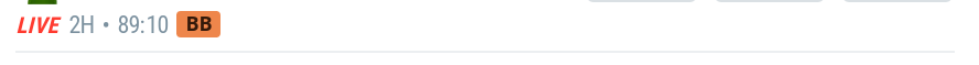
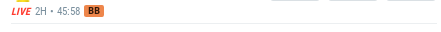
- LIVE 2H • 89:10 BB
+ LIVE 2H • 45:58 BB
